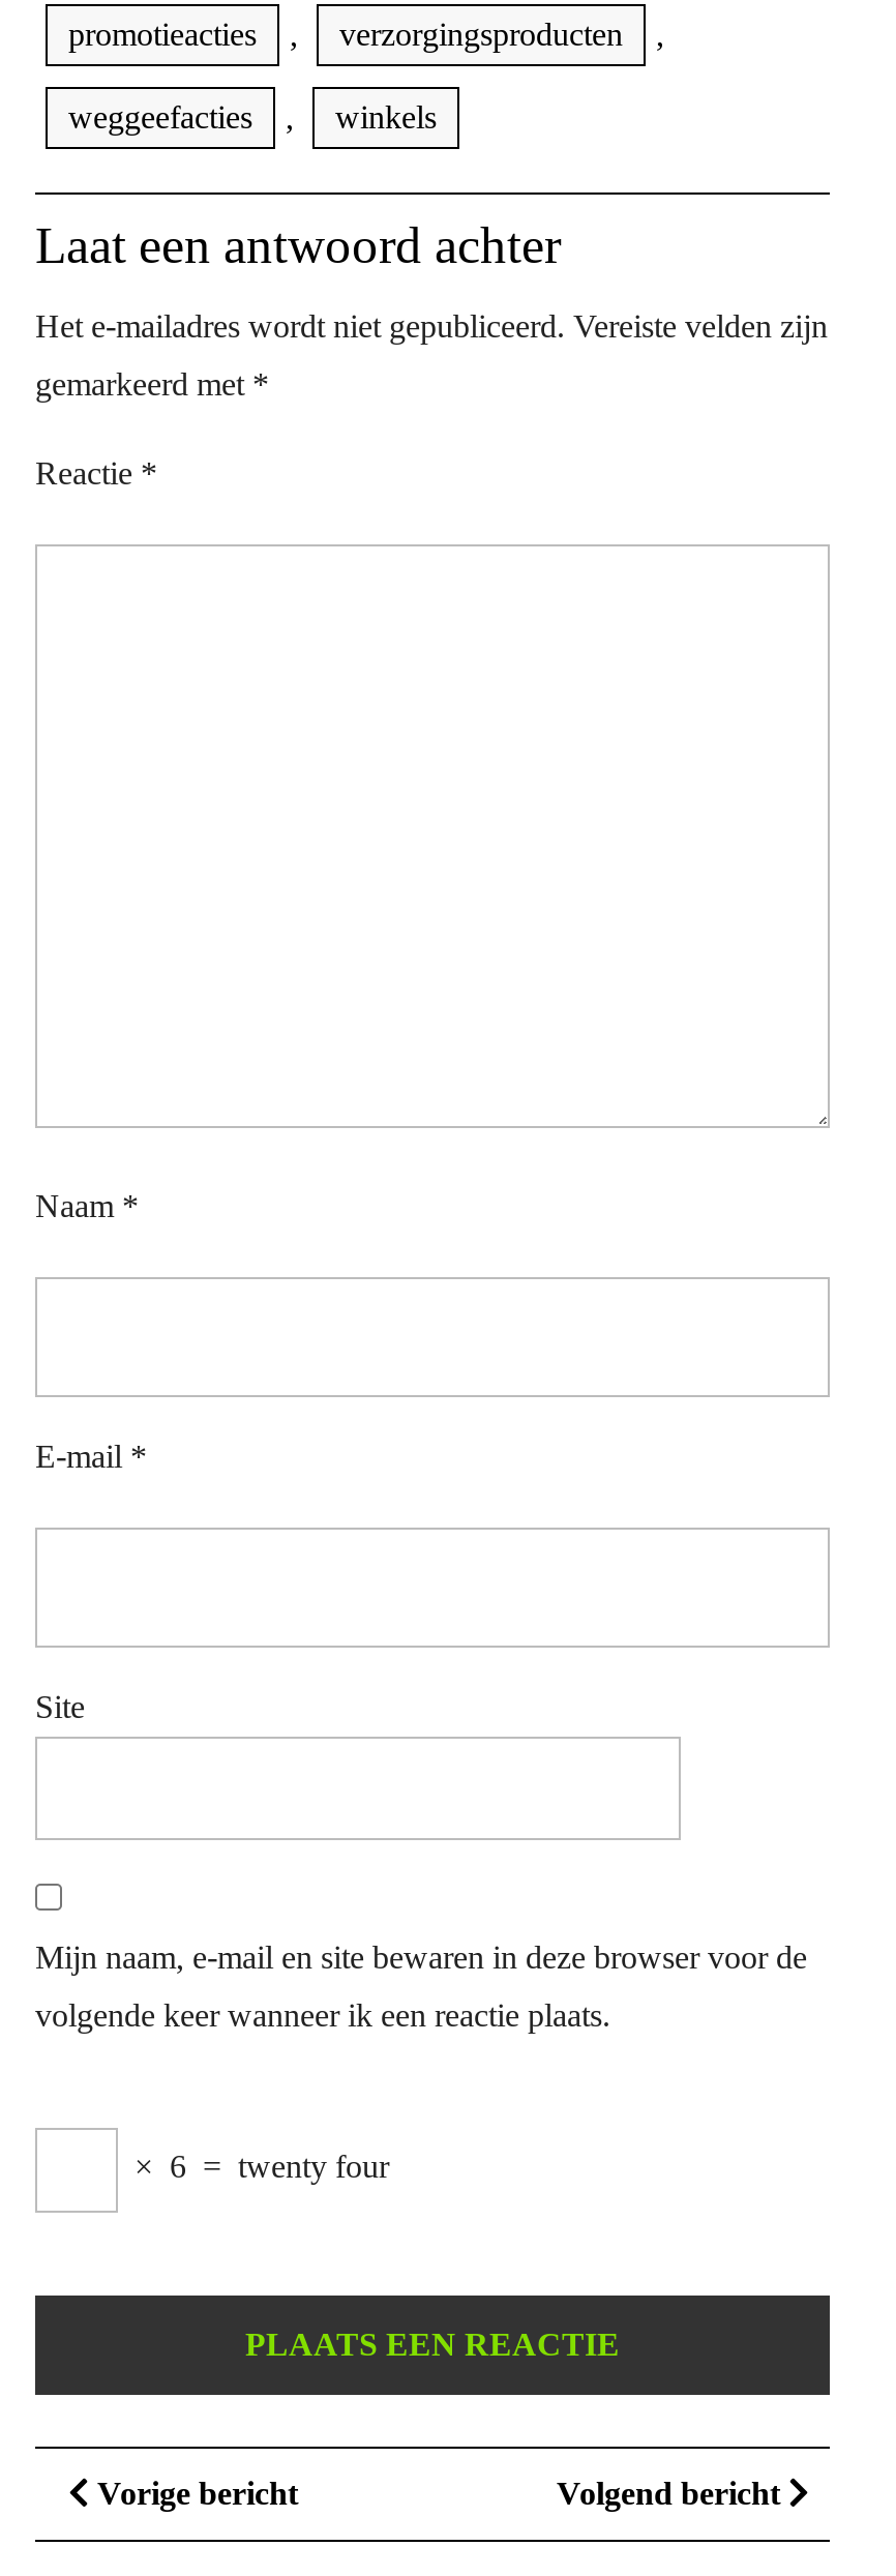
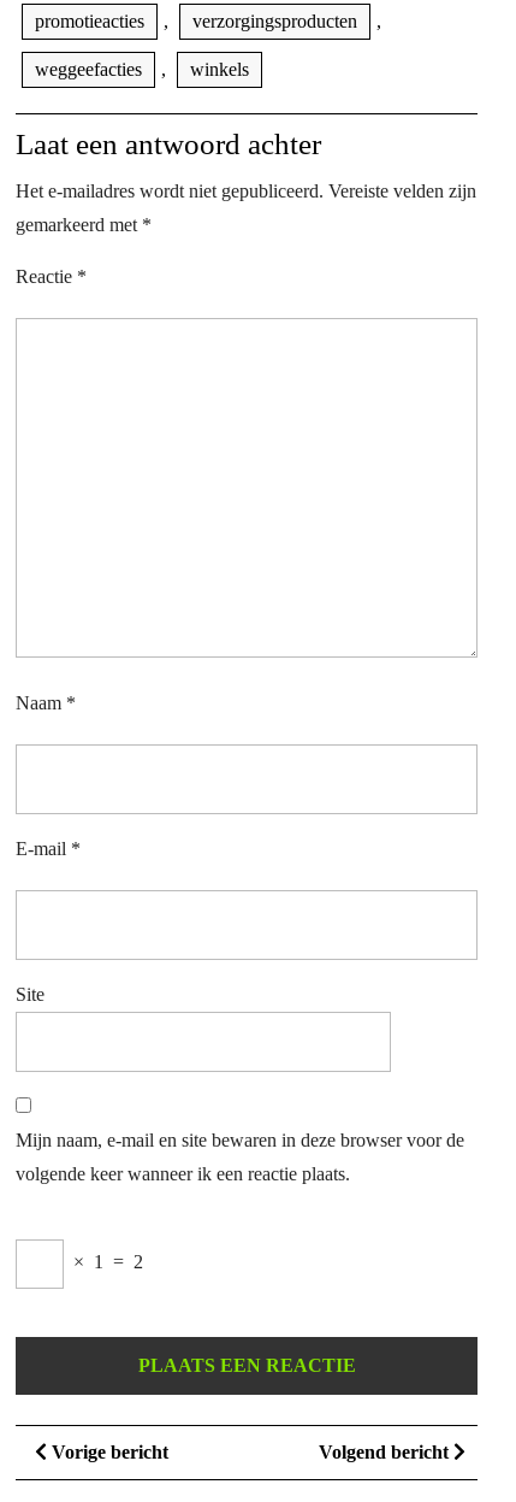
- × 6 = twenty four
+ × 1 = 2
